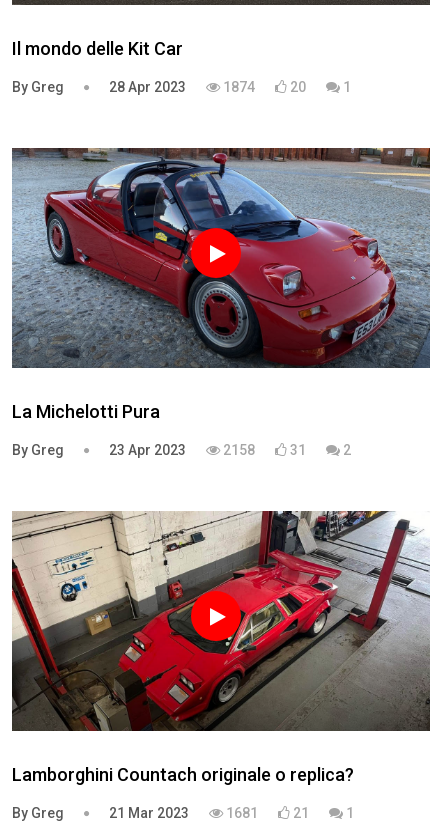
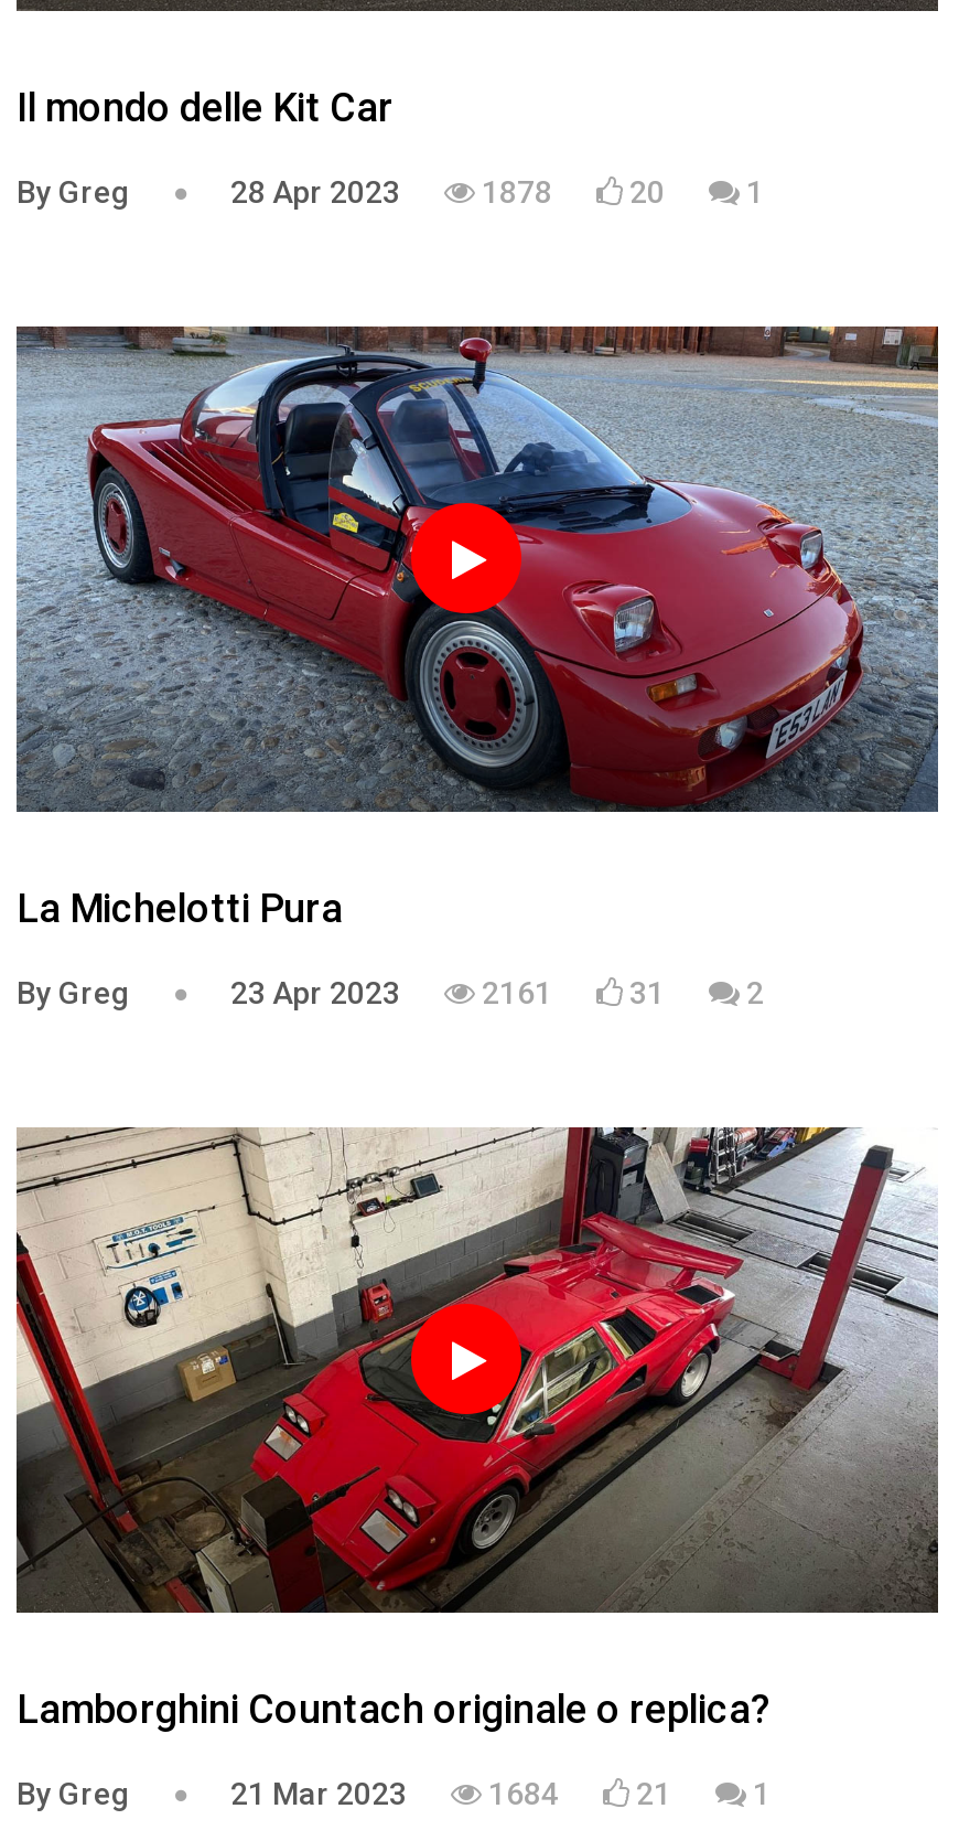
- 1874 20
+ 1878 20

- 2158 31
+ 2161 31

- 1681 21
+ 1684 21
